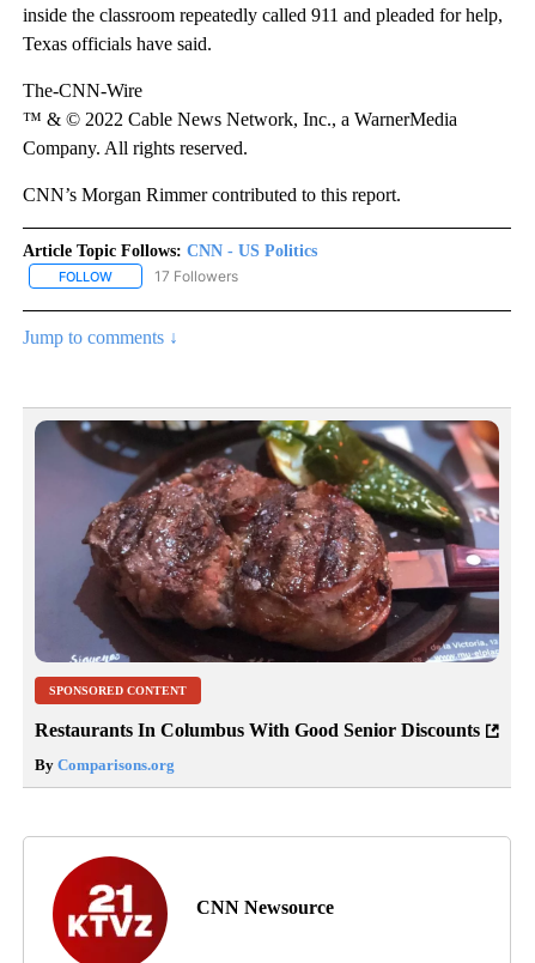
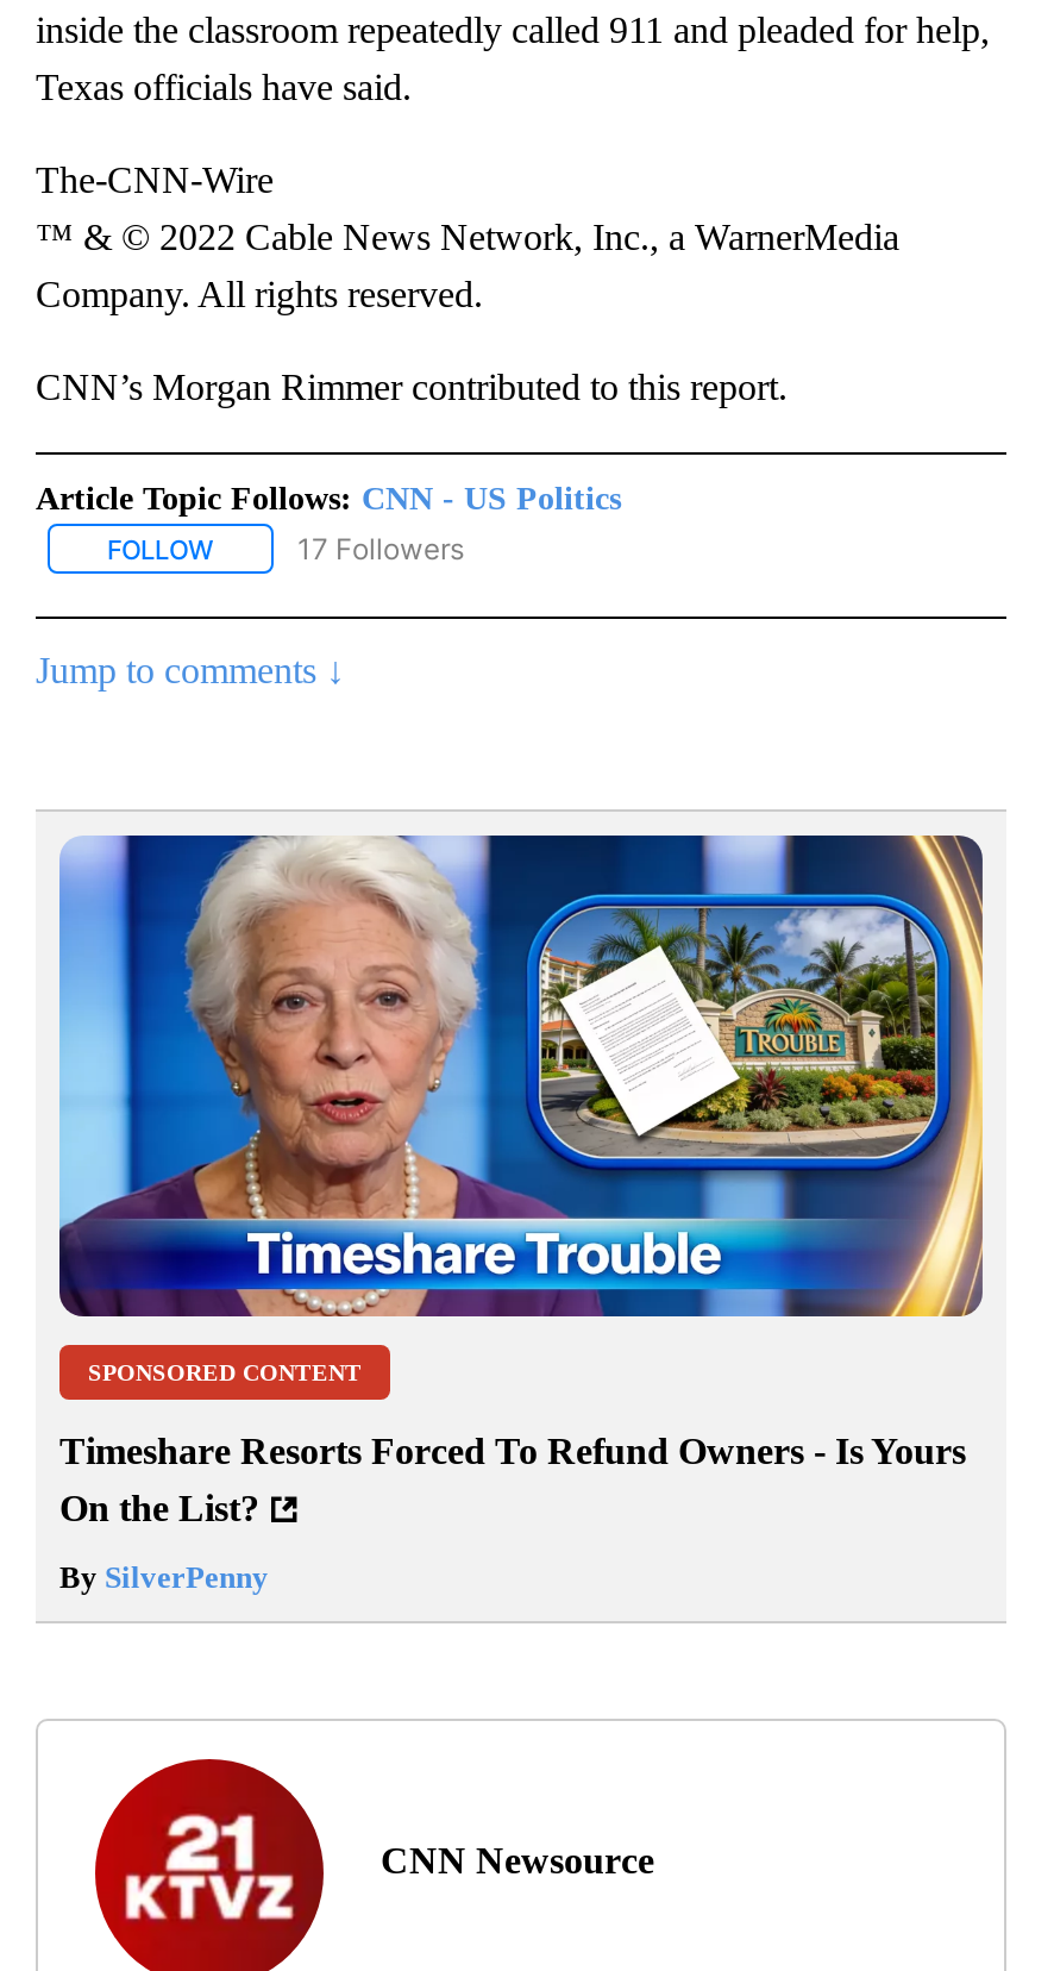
- [image]
+ [image]

- Restaurants In Columbus With Good Senior Discounts
+ Timeshare Resorts Forced To Refund Owners - Is Yours
+ On the List?

- By Comparisons.org
+ By SilverPenny
